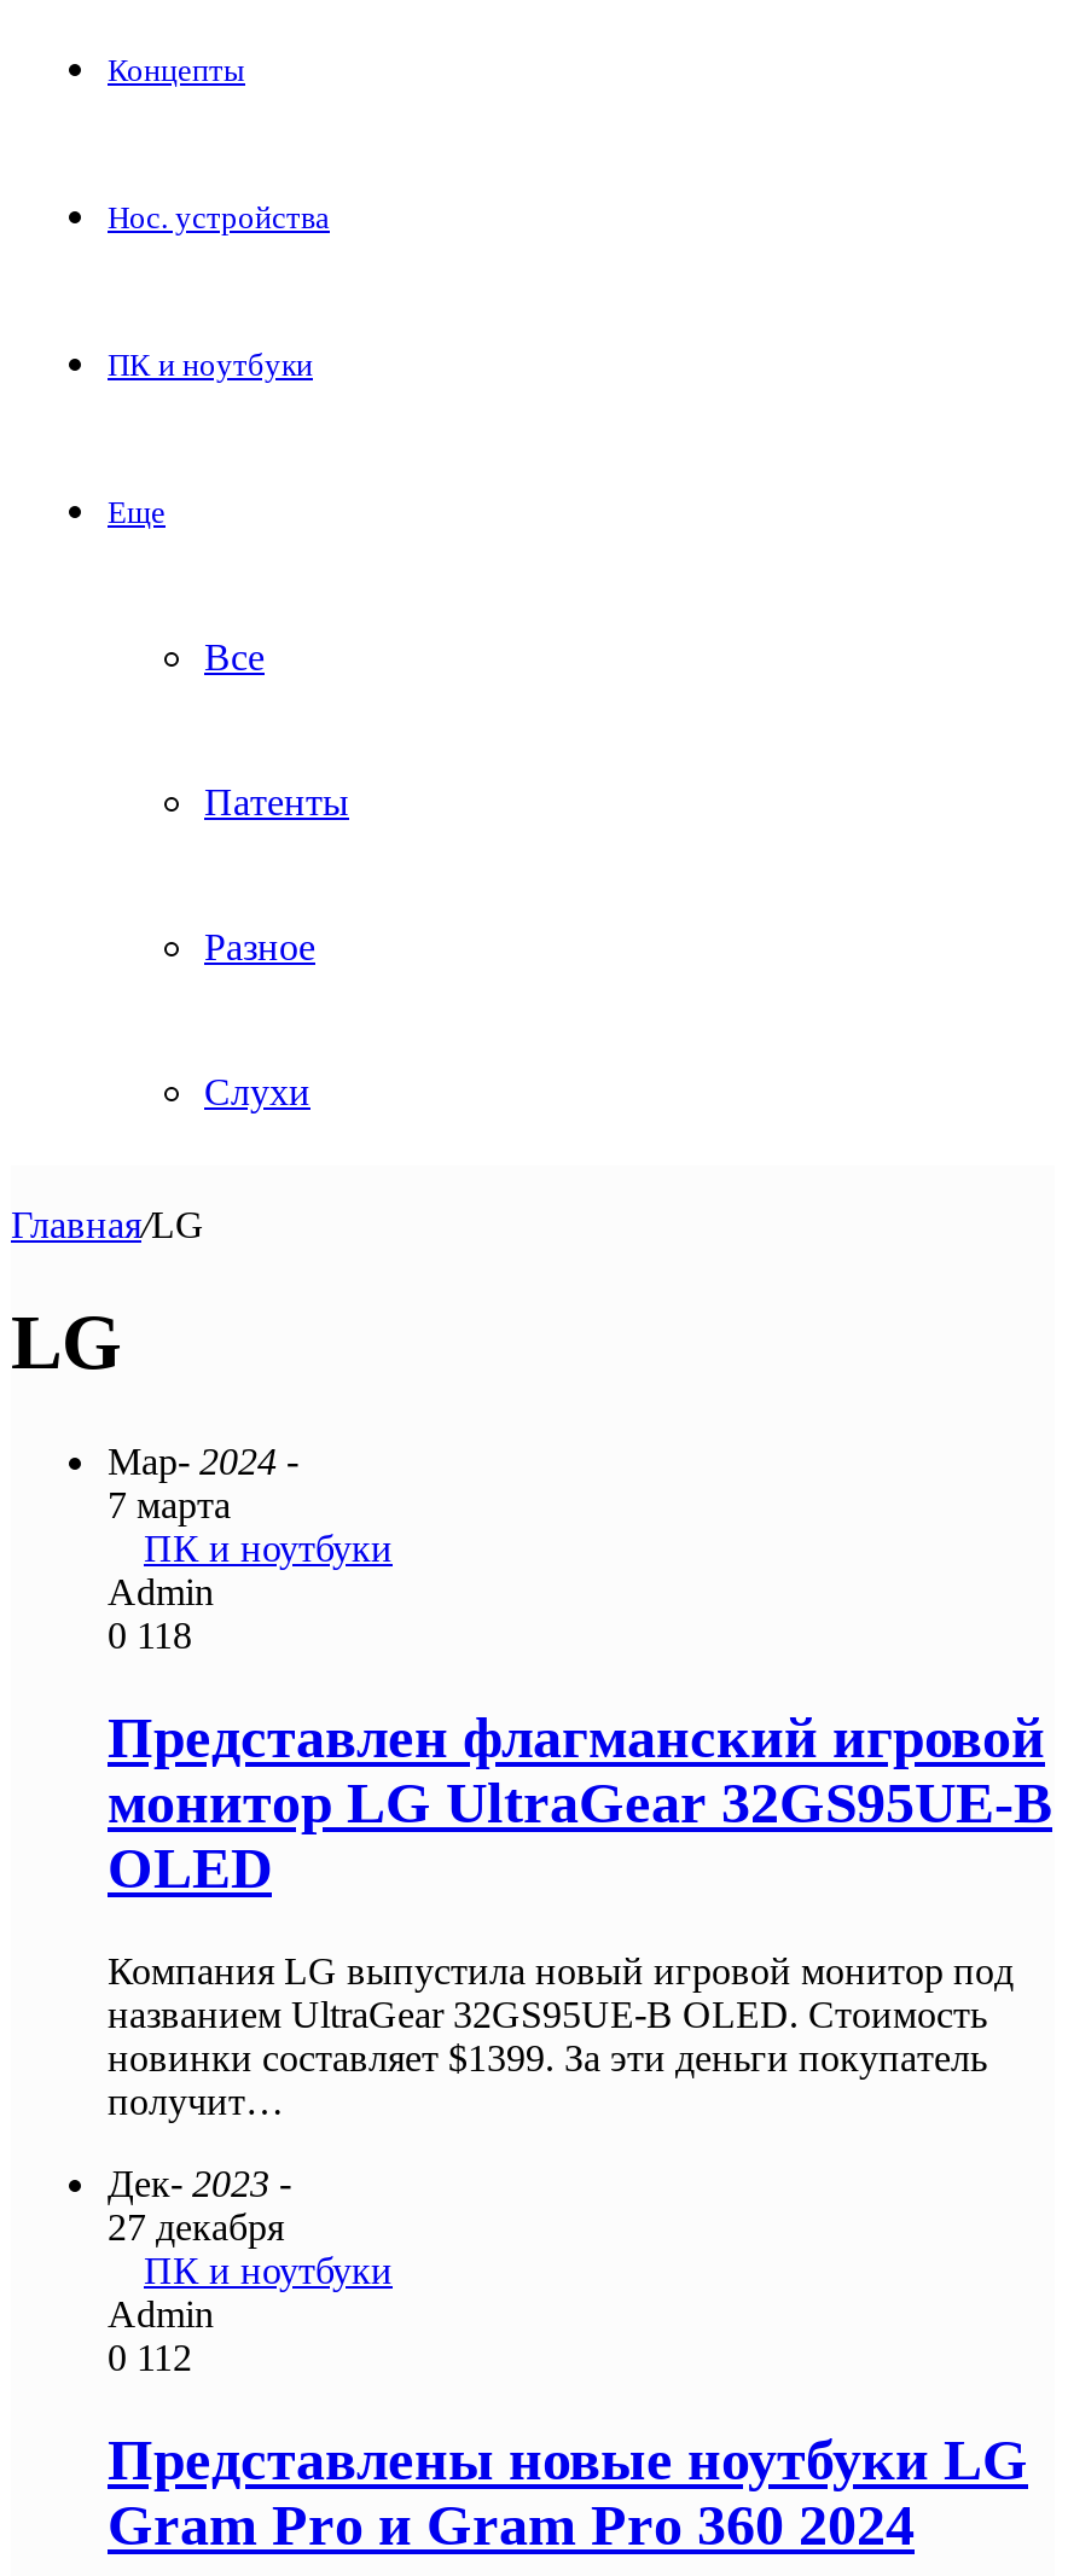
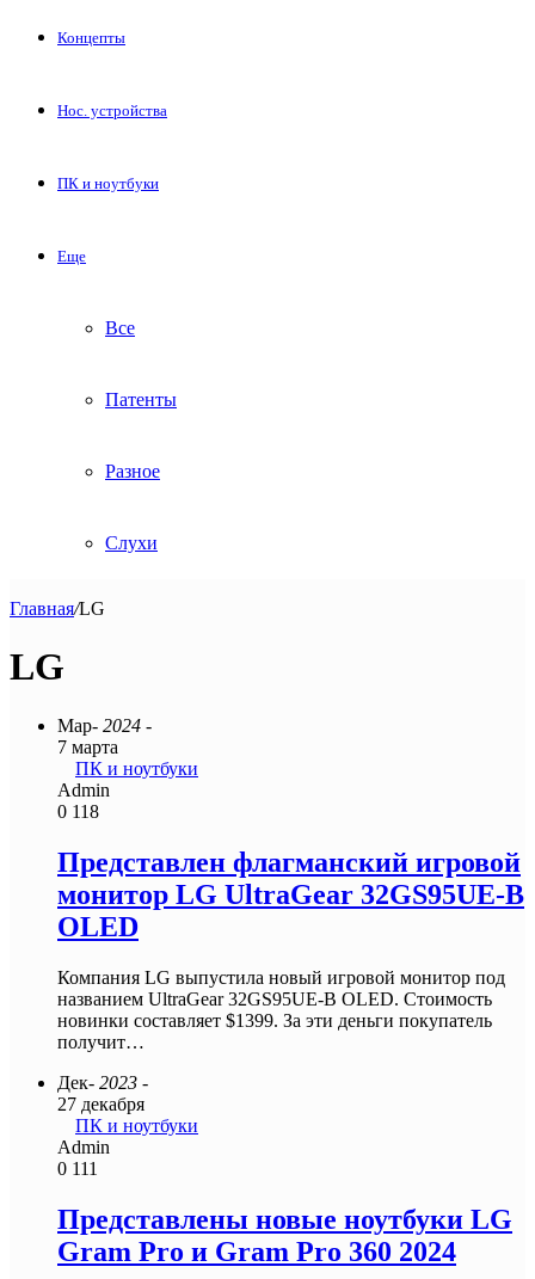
- 0 112
+ 0 111
